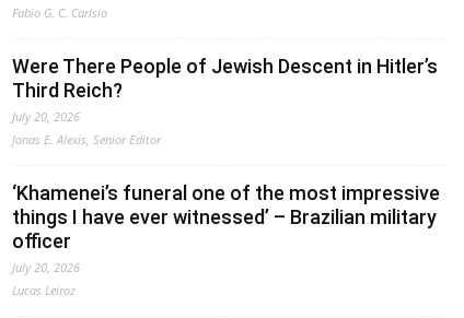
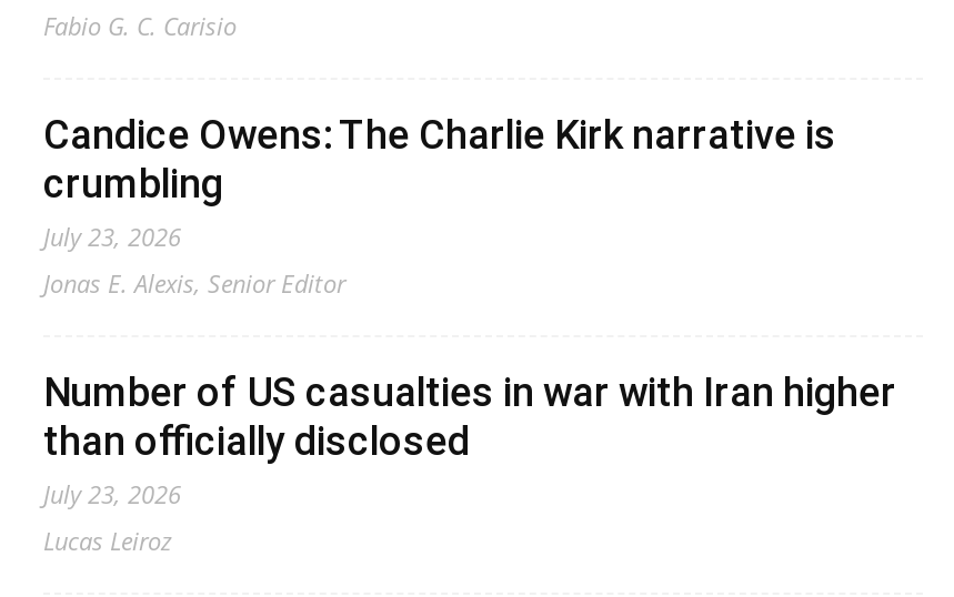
- Were There People of Jewish Descent in Hitler’s
- Third Reich?
- July 20, 2026
+ Candice Owens: The Charlie Kirk narrative is
+ crumbling
+ July 23, 2026

- ‘Khamenei’s funeral one of the most impressive
- things I have ever witnessed’ – Brazilian military
- officer
- July 20, 2026
+ Number of US casualties in war with Iran higher
+ than officially disclosed
+ July 23, 2026
